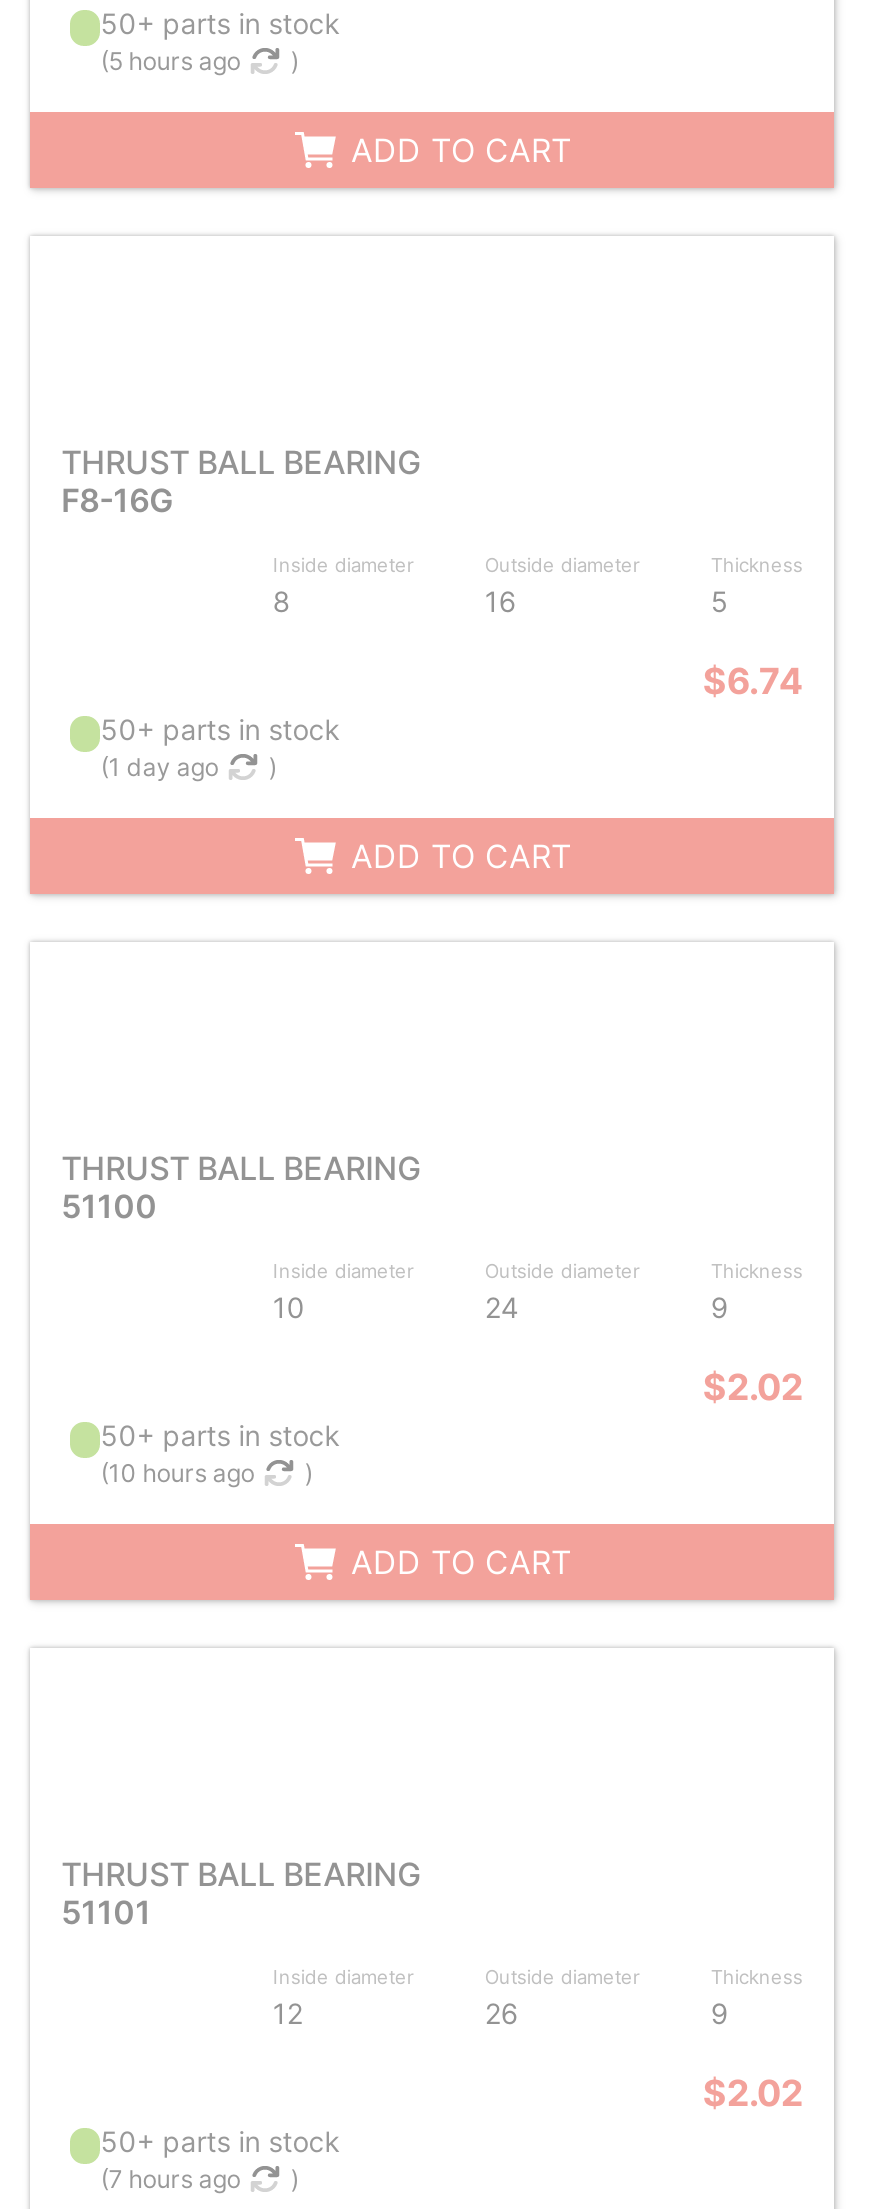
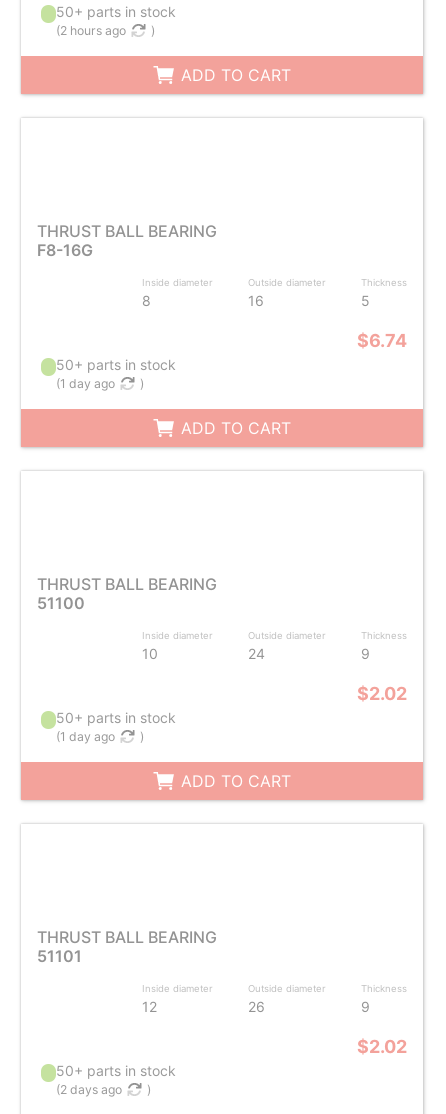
- (5 hours ago
+ (2 hours ago

- (10 hours ago
+ (1 day ago

- (7 hours ago
+ (2 days ago
